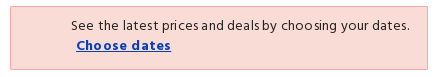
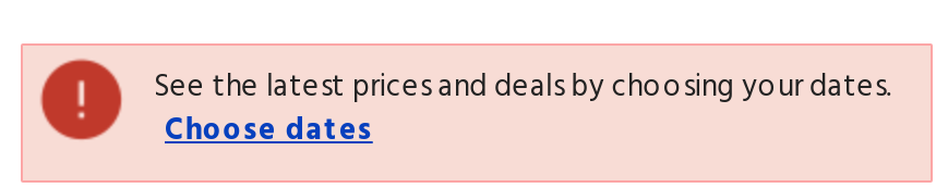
+ [image]
